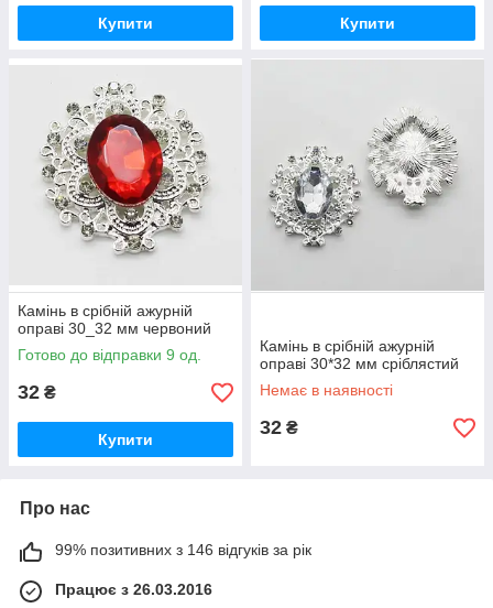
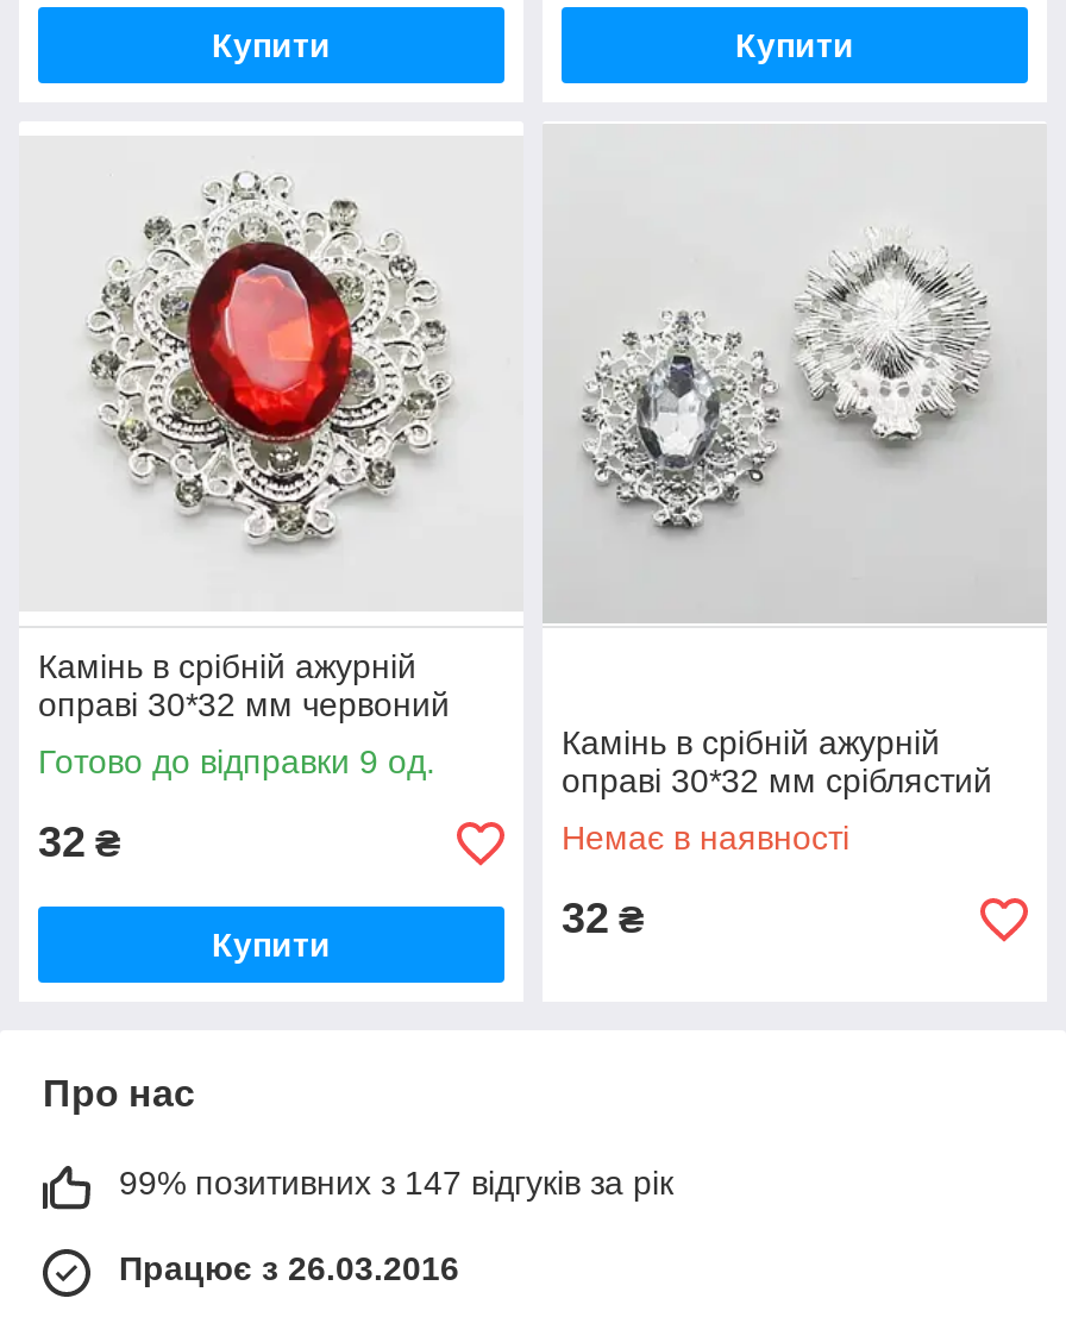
- оправі 30_32 мм червоний
+ оправі 30*32 мм червоний

- 99% позитивних з 146 відгуків за рік
+ 99% позитивних з 147 відгуків за рік
